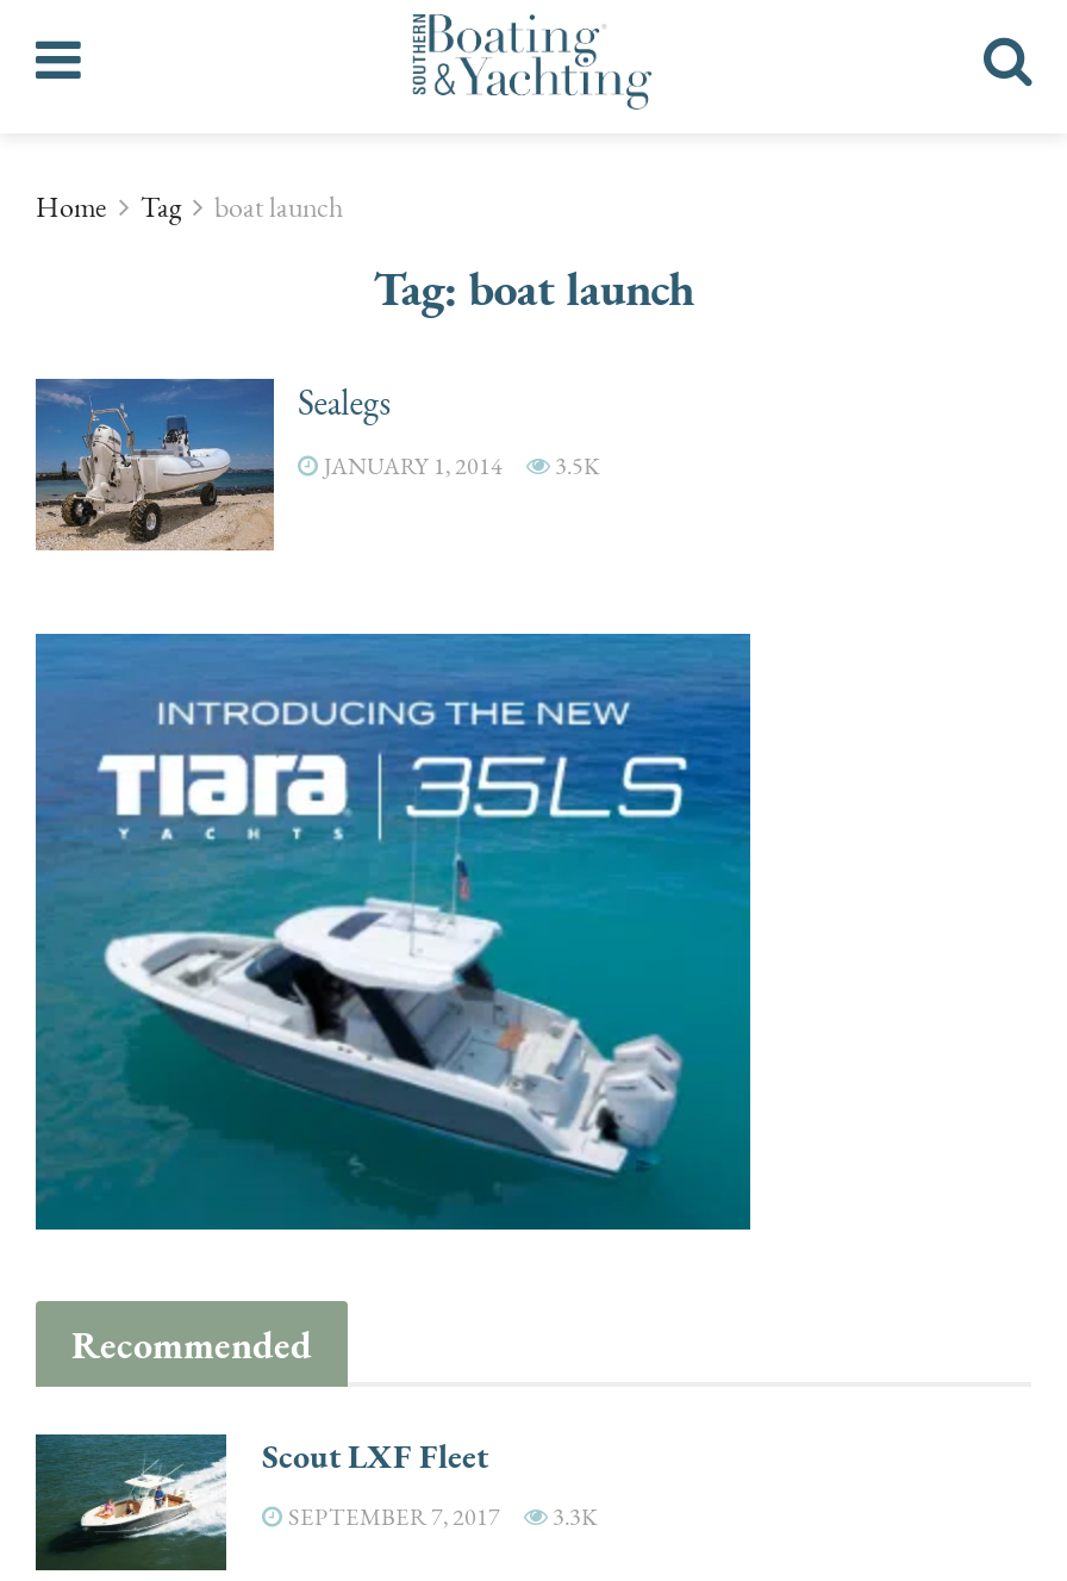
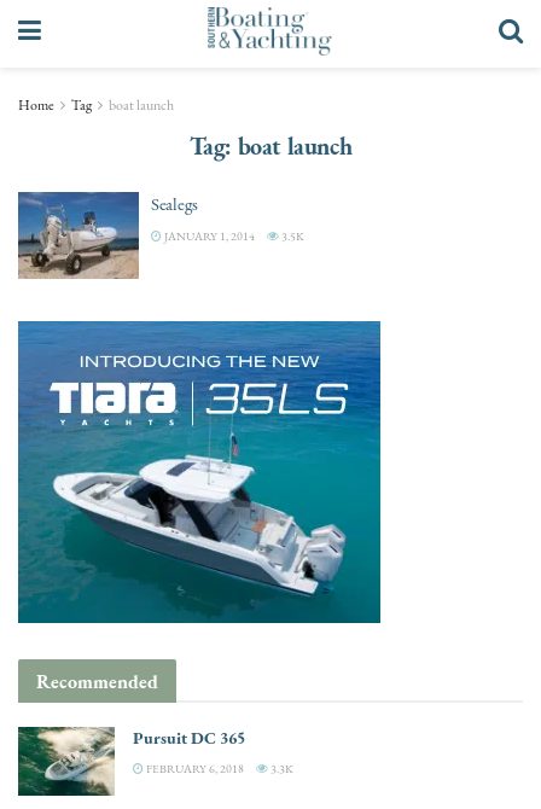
- [image]
- Scout LXF Fleet
- SEPTEMBER 7, 2017
+ [image]
+ Pursuit DC 365
+ FEBRUARY 6, 2018
